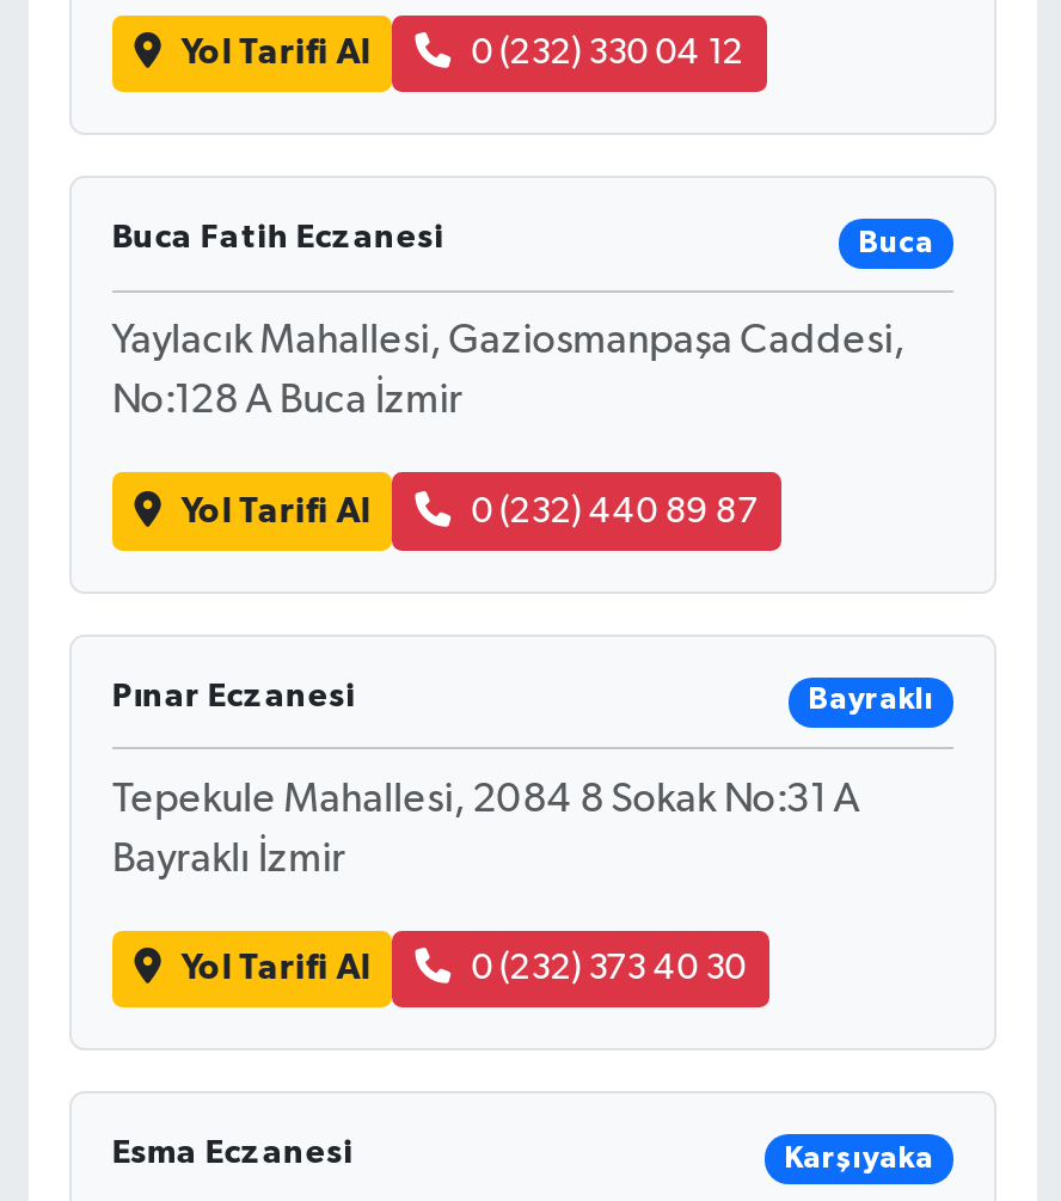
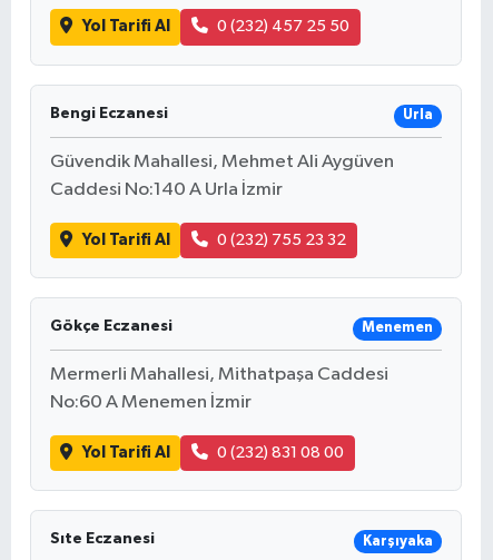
- 0 (232) 330 04 12
+ 0 (232) 457 25 50

- Buca Fatih Eczanesi
- Buca
+ Bengi Eczanesi
+ Urla

- Yaylacık Mahallesi, Gaziosmanpaşa Caddesi,
+ Güvendik Mahallesi, Mehmet Ali Aygüven

- No:128 A Buca İzmir
+ Caddesi No:140 A Urla İzmir

- 0 (232) 440 89 87
+ 0 (232) 755 23 32

- Pınar Eczanesi
- Bayraklı
+ Gökçe Eczanesi
+ Menemen

- Tepekule Mahallesi, 2084 8 Sokak No:31 A
+ Mermerli Mahallesi, Mithatpaşa Caddesi

- Bayraklı İzmir
+ No:60 A Menemen İzmir

- 0 (232) 373 40 30
+ 0 (232) 831 08 00

- Esma Eczanesi
+ Sıte Eczanesi
